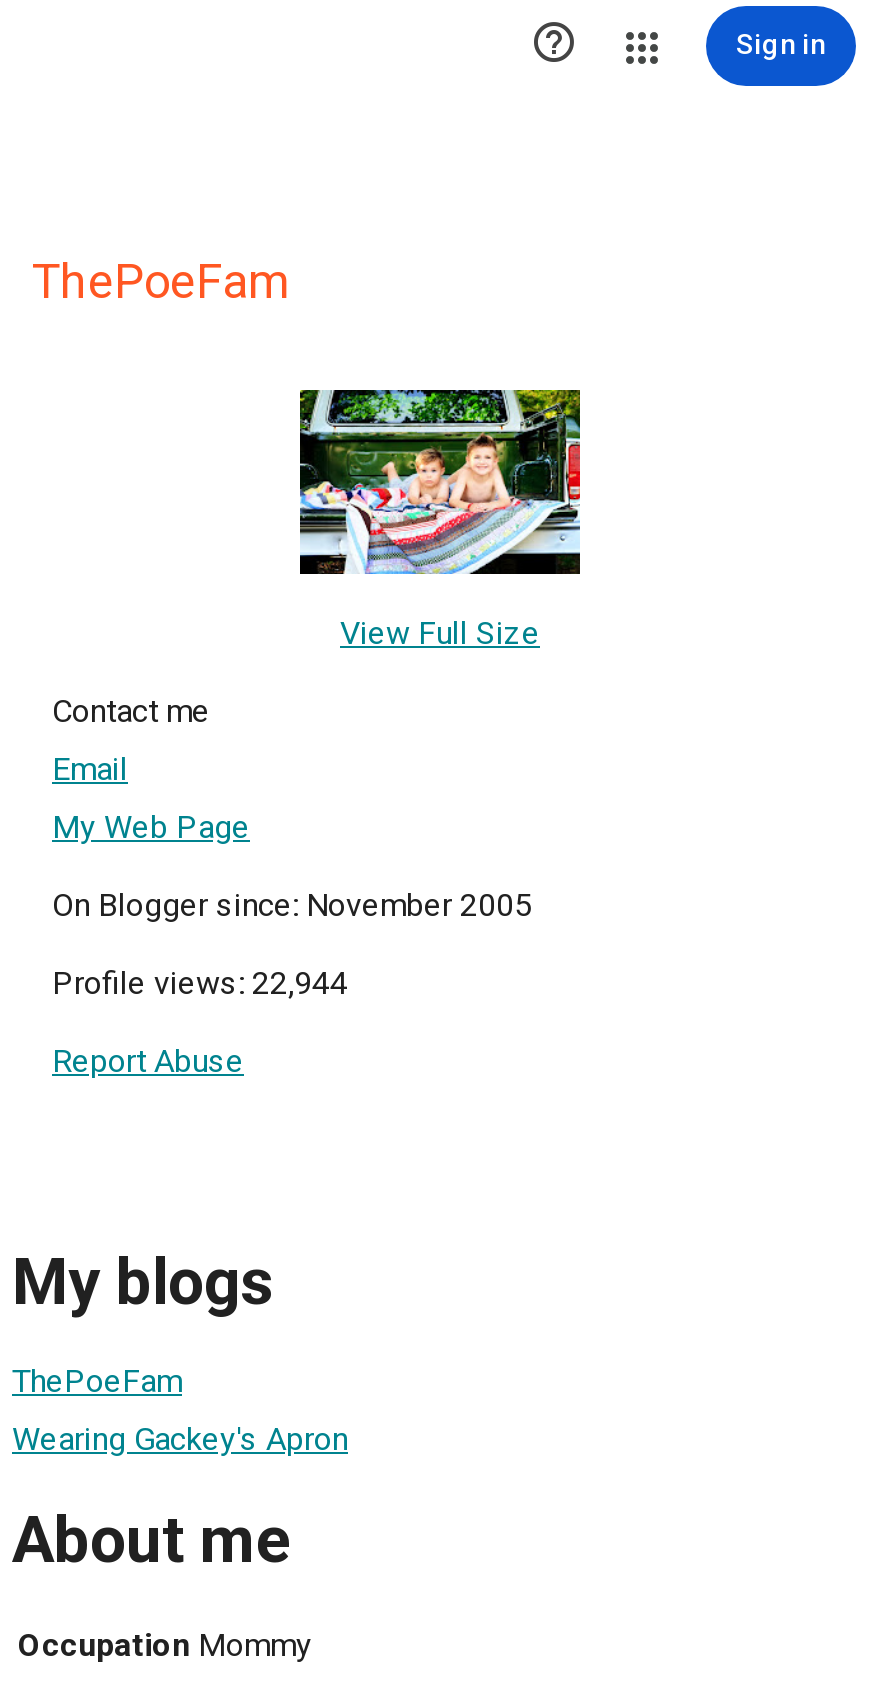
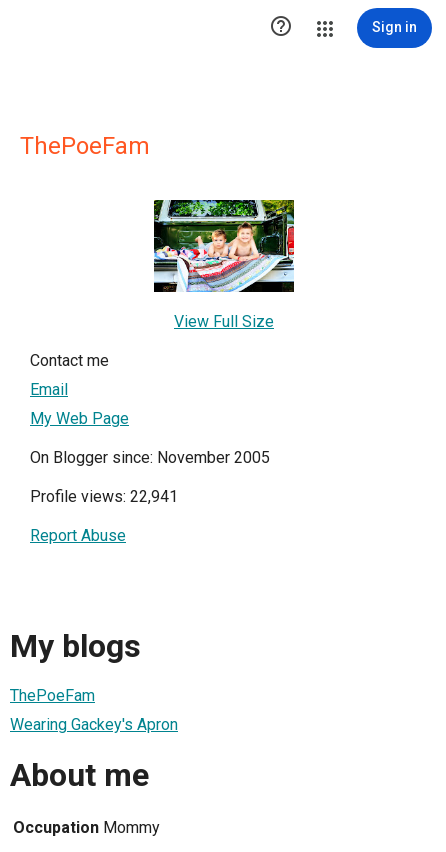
- Profile views: 22,944
+ Profile views: 22,941
